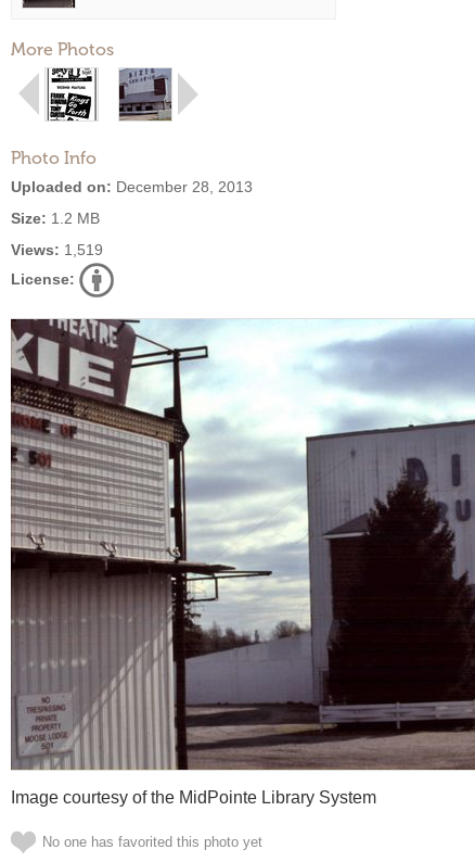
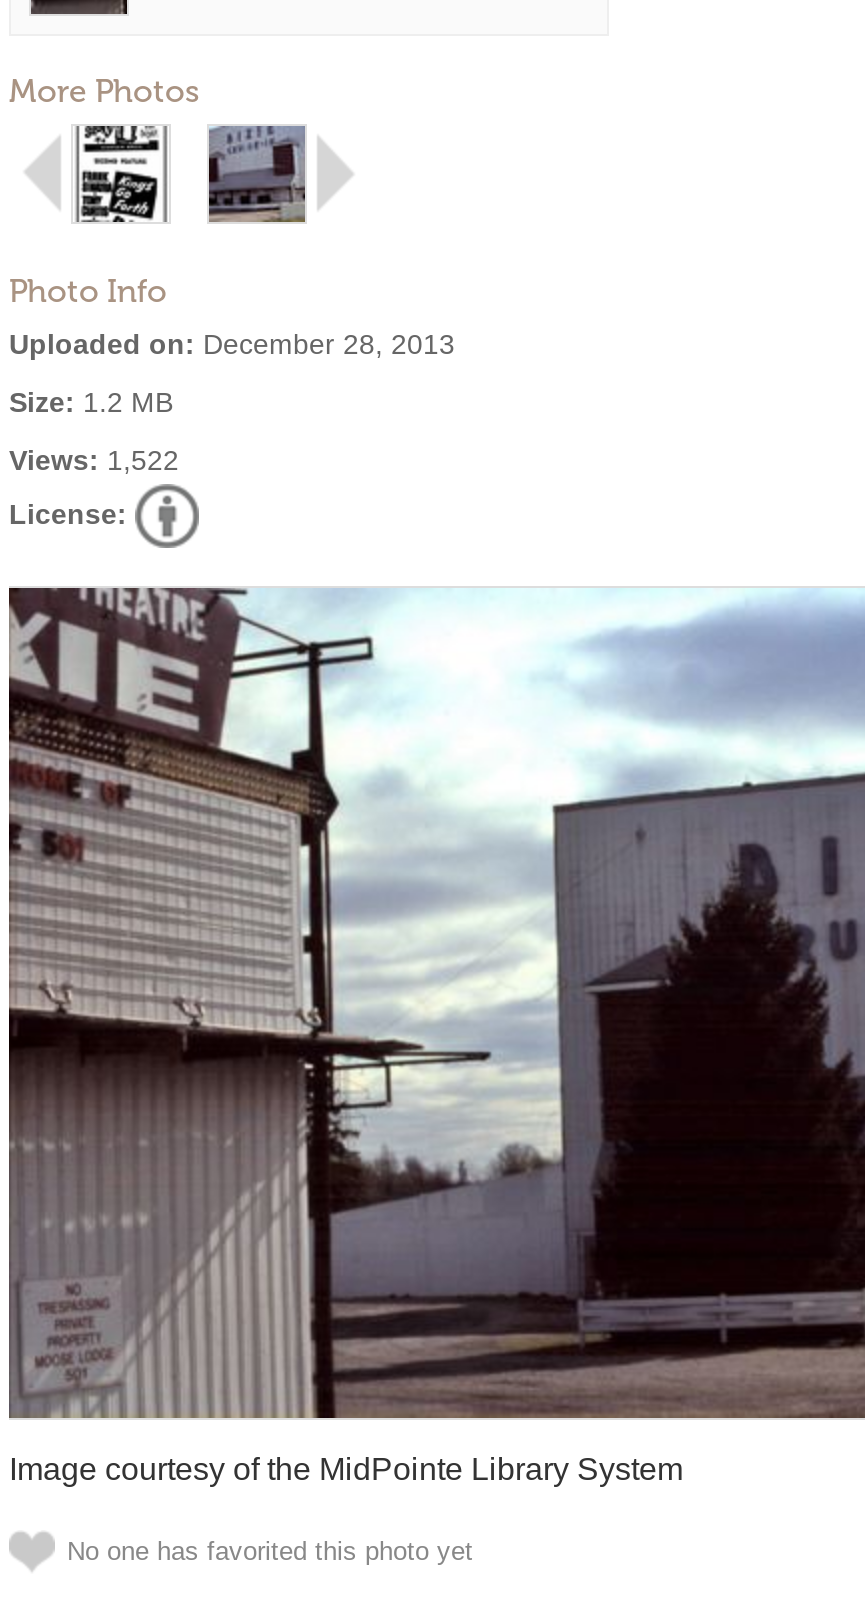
- Views: 1,519
+ Views: 1,522
